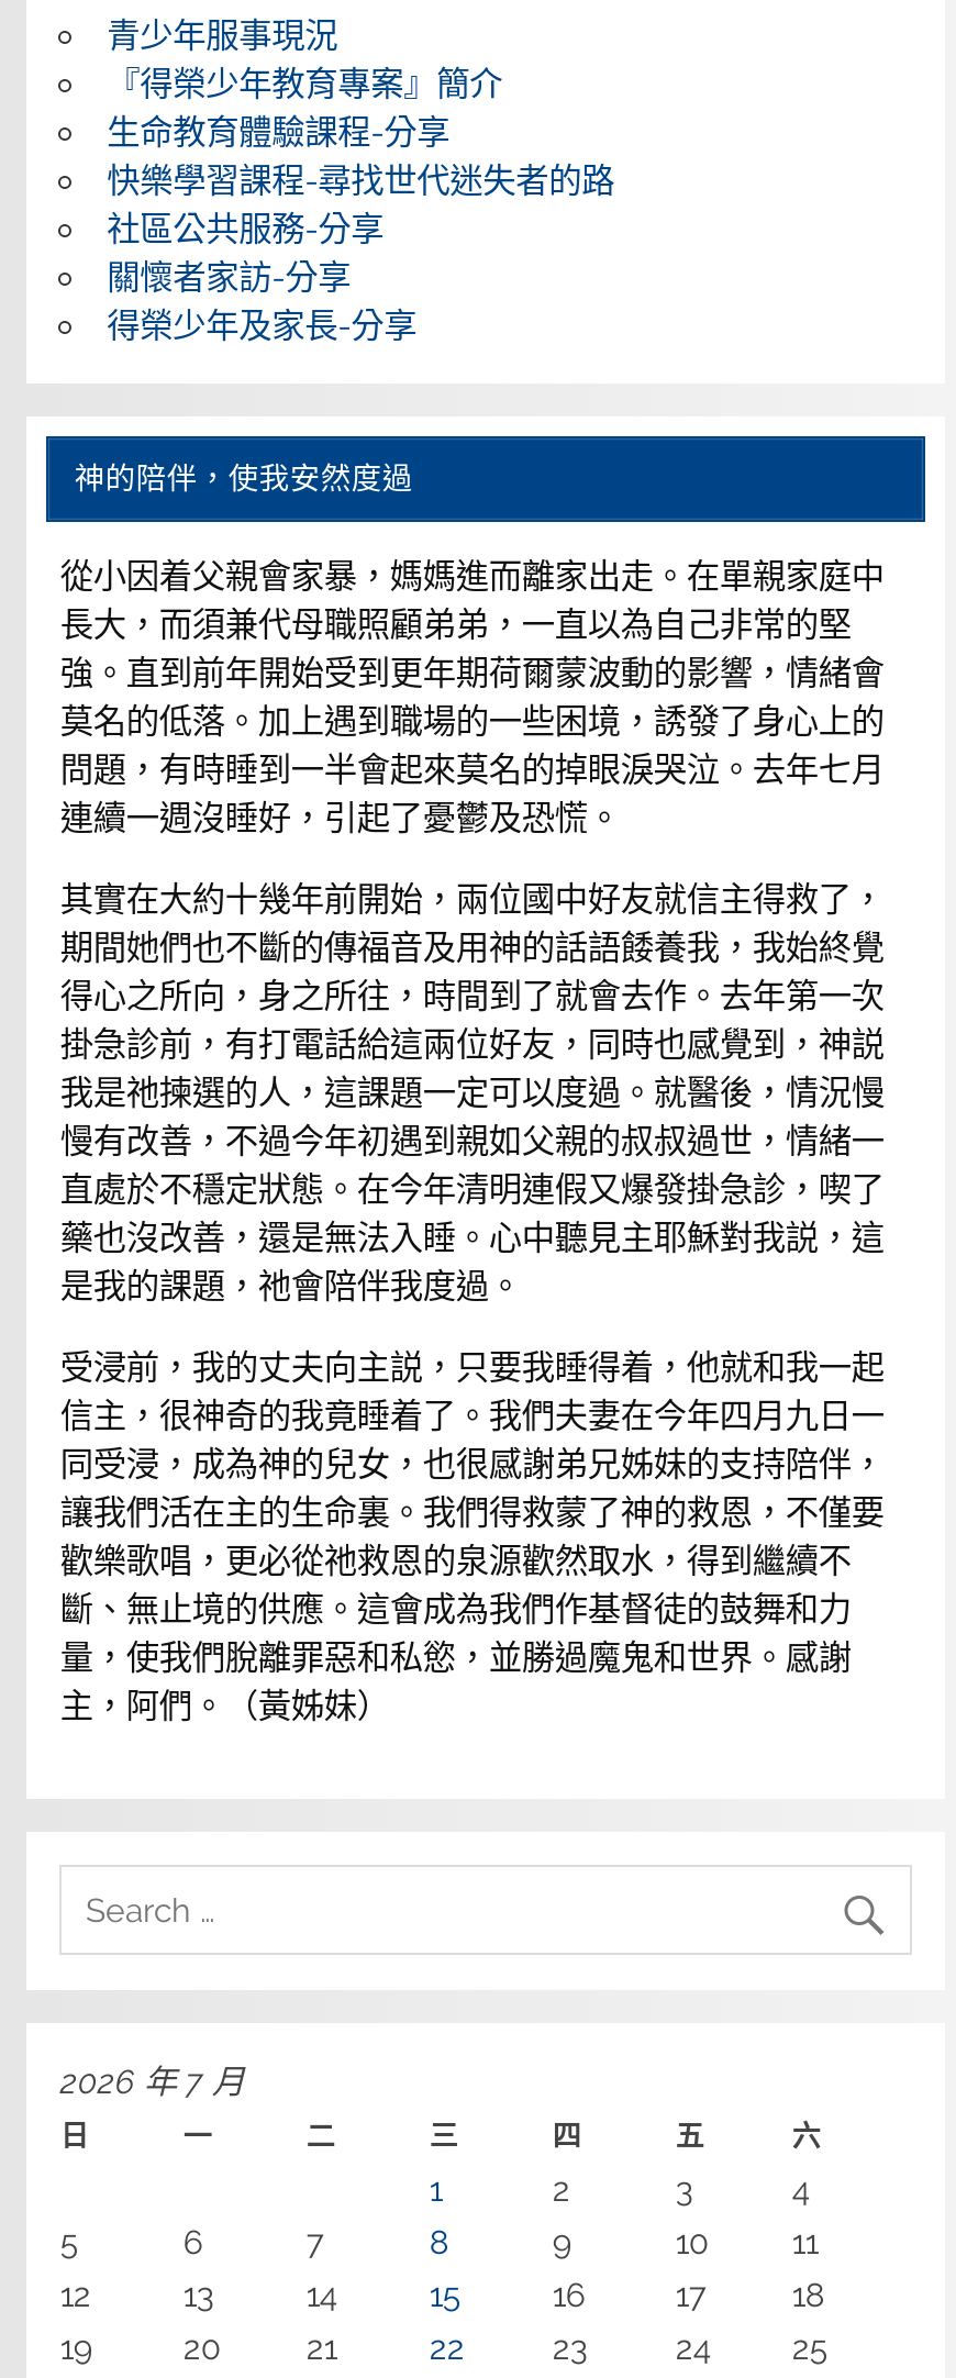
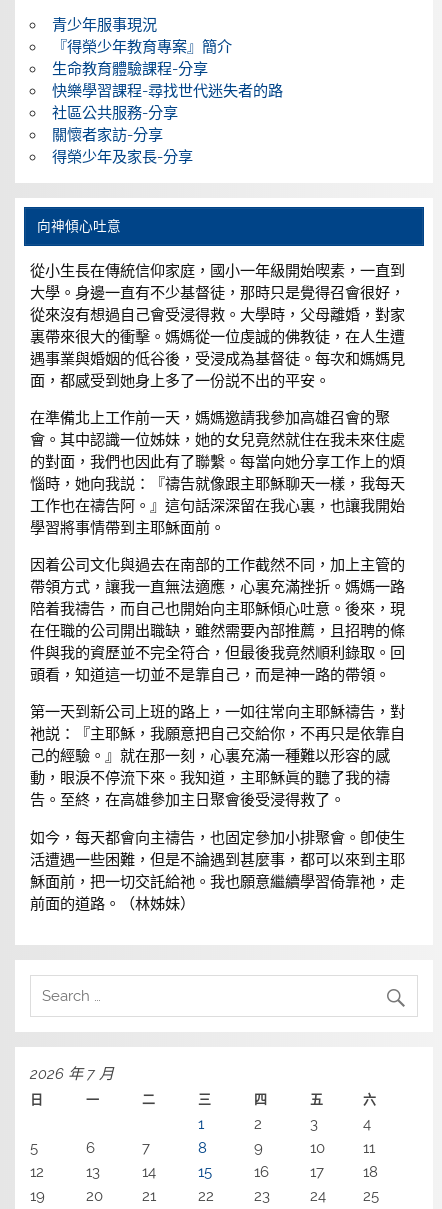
- 神的陪伴，使我安然度過
- 從小因着父親會家暴，媽媽進而離家出走。在單親家庭中
- 長大，而須兼代母職照顧弟弟，一直以為自己非常的堅
- 強。直到前年開始受到更年期荷爾蒙波動的影響，情緒會
- 莫名的低落。加上遇到職場的一些困境，誘發了身心上的
- 問題，有時睡到一半會起來莫名的掉眼淚哭泣。去年七月
- 連續一週沒睡好，引起了憂鬱及恐慌。
- 其實在大約十幾年前開始，兩位國中好友就信主得救了，
- 期間她們也不斷的傳福音及用神的話語餧養我，我始終覺
- 得心之所向，身之所往，時間到了就會去作。去年第一次
- 掛急診前，有打電話給這兩位好友，同時也感覺到，神説
- 我是祂揀選的人，這課題一定可以度過。就醫後，情況慢
- 慢有改善，不過今年初遇到親如父親的叔叔過世，情緒一
- 直處於不穩定狀態。在今年清明連假又爆發掛急診，喫了
- 藥也沒改善，還是無法入睡。心中聽見主耶穌對我説，這
- 是我的課題，祂會陪伴我度過。
- 受浸前，我的丈夫向主説，只要我睡得着，他就和我一起
- 信主，很神奇的我竟睡着了。我們夫妻在今年四月九日一
- 同受浸，成為神的兒女，也很感謝弟兄姊妹的支持陪伴，
- 讓我們活在主的生命裏。我們得救蒙了神的救恩，不僅要
- 歡樂歌唱，更必從祂救恩的泉源歡然取水，得到繼續不
- 斷、無止境的供應。這會成為我們作基督徒的鼓舞和力
- 量，使我們脫離罪惡和私慾，並勝過魔鬼和世界。感謝
- 主，阿們。（黃姊妹）
+ 向神傾心吐意
+ 從小生長在傳統信仰家庭，國小一年級開始喫素，一直到
+ 大學。身邊一直有不少基督徒，那時只是覺得召會很好，
+ 從來沒有想過自己會受浸得救。大學時，父母離婚，對家
+ 裏帶來很大的衝擊。媽媽從一位虔誠的佛教徒，在人生遭
+ 遇事業與婚姻的低谷後，受浸成為基督徒。每次和媽媽見
+ 面，都感受到她身上多了一份説不出的平安。
+ 在準備北上工作前一天，媽媽邀請我參加高雄召會的聚
+ 會。其中認識一位姊妹，她的女兒竟然就住在我未來住處
+ 的對面，我們也因此有了聯繫。每當向她分享工作上的煩
+ 惱時，她向我説：『禱告就像跟主耶穌聊天一樣，我每天
+ 工作也在禱告阿。』這句話深深留在我心裏，也讓我開始
+ 學習將事情帶到主耶穌面前。
+ 因着公司文化與過去在南部的工作截然不同，加上主管的
+ 帶領方式，讓我一直無法適應，心裏充滿挫折。媽媽一路
+ 陪着我禱告，而自己也開始向主耶穌傾心吐意。後來，現
+ 在任職的公司開出職缺，雖然需要內部推薦，且招聘的條
+ 件與我的資歷並不完全符合，但最後我竟然順利錄取。回
+ 頭看，知道這一切並不是靠自己，而是神一路的帶領。
+ 第一天到新公司上班的路上，一如往常向主耶穌禱告，對
+ 祂説：『主耶穌，我願意把自己交給你，不再只是依靠自
+ 己的經驗。』就在那一刻，心裏充滿一種難以形容的感
+ 動，眼淚不停流下來。我知道，主耶穌眞的聽了我的禱
+ 告。至終，在高雄參加主日聚會後受浸得救了。
+ 如今，每天都會向主禱告，也固定參加小排聚會。卽使生
+ 活遭遇一些困難，但是不論遇到甚麼事，都可以來到主耶
+ 穌面前，把一切交託給祂。我也願意繼續學習倚靠祂，走
+ 前面的道路。（林姊妹）
